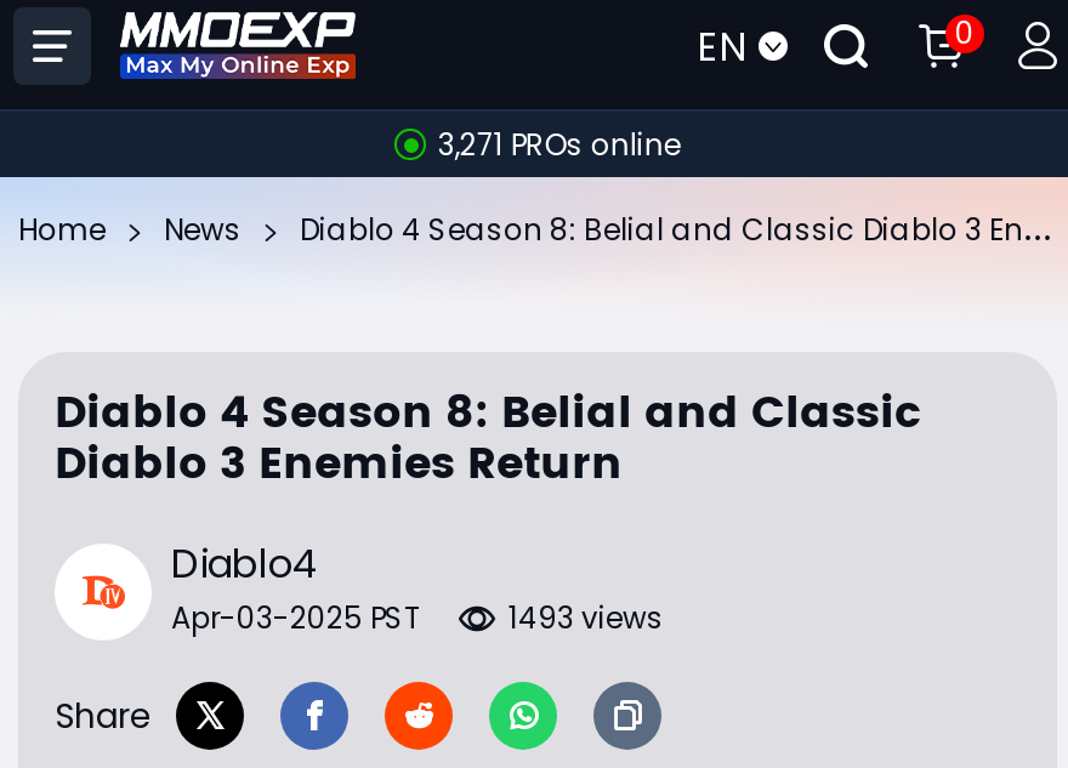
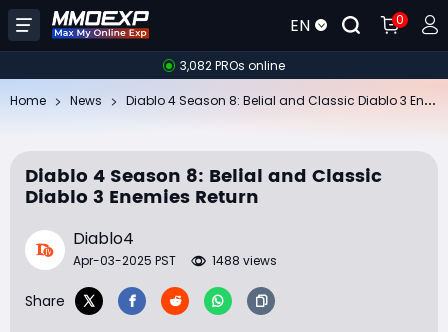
- 3,271 PROs online
+ 3,082 PROs online

- 1493 views
+ 1488 views
